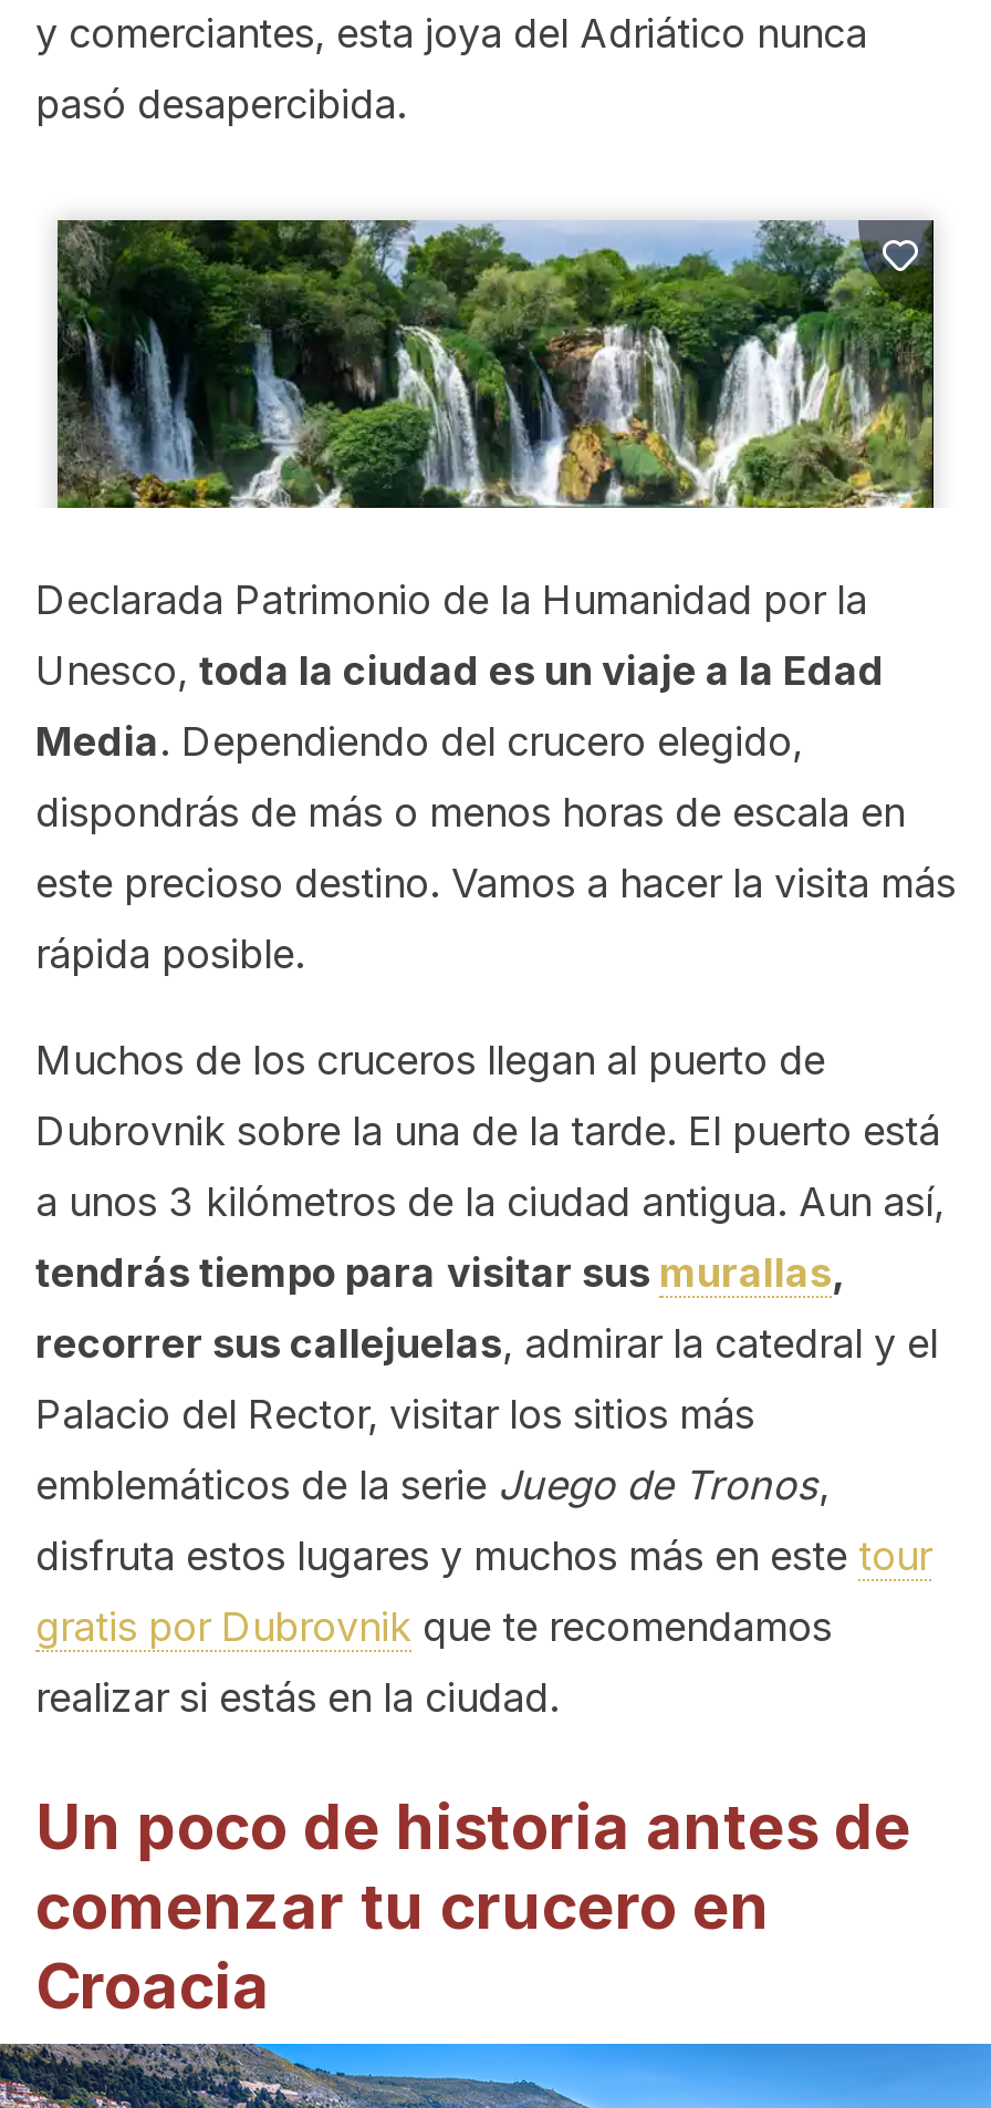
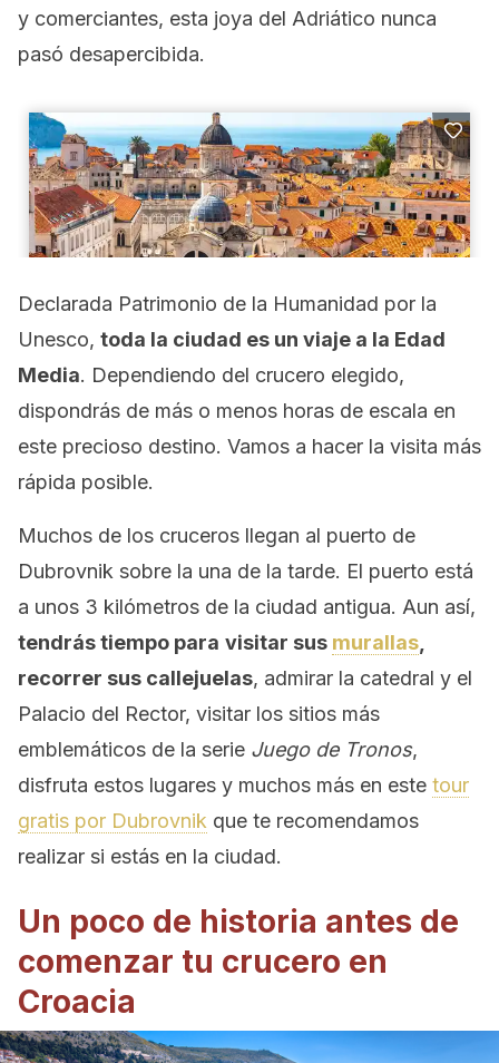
- [image]
+ [image]
